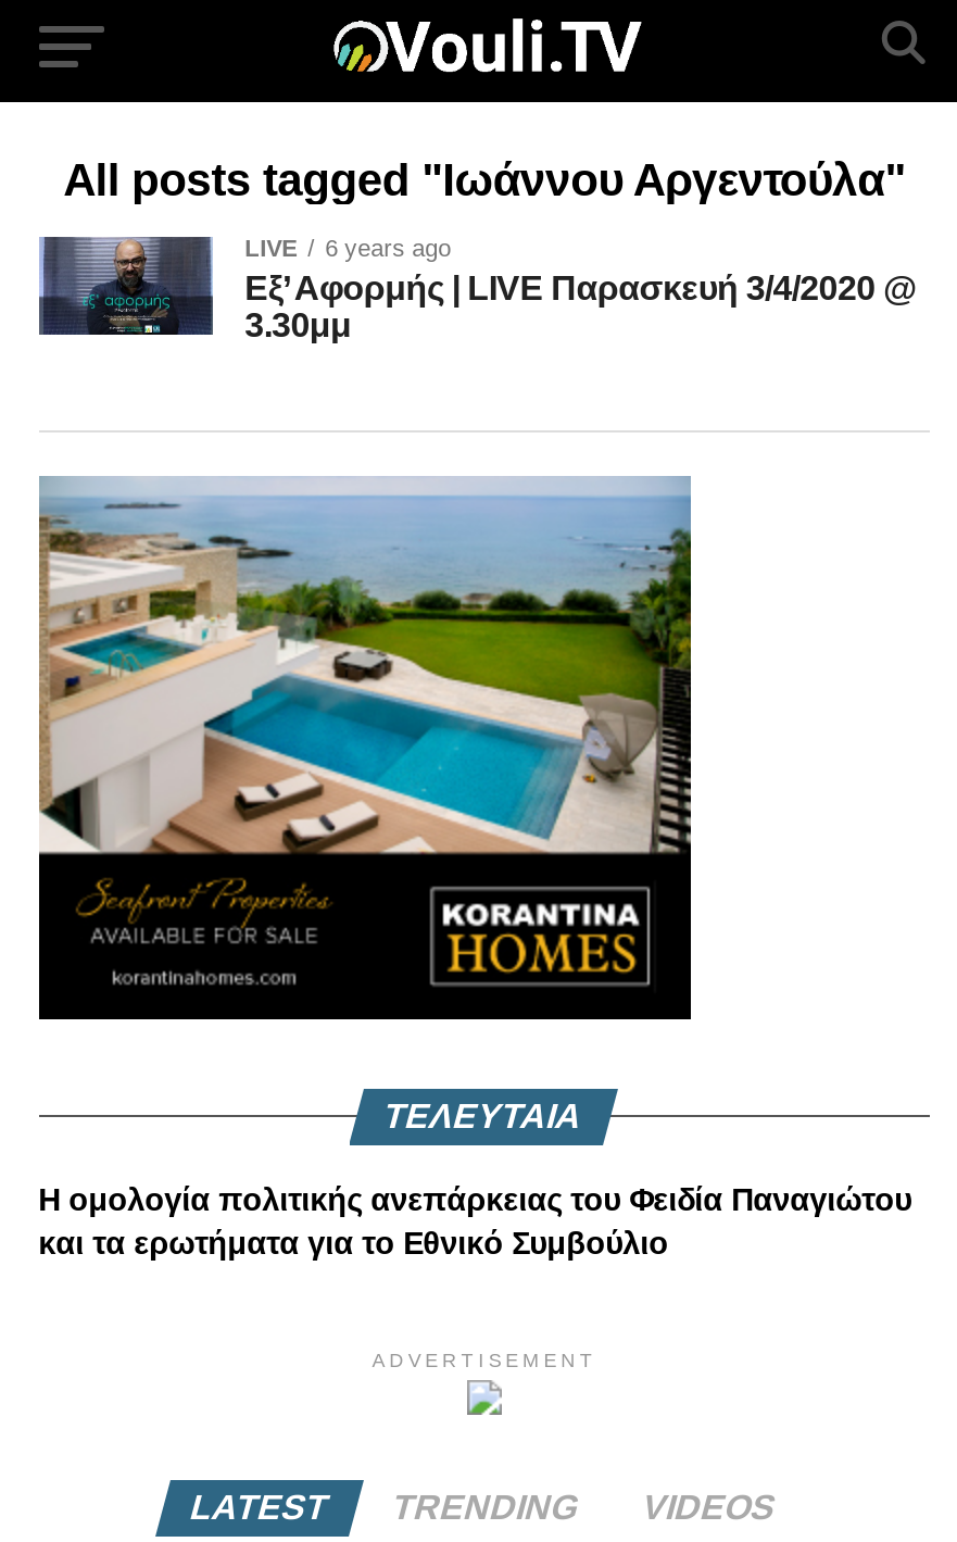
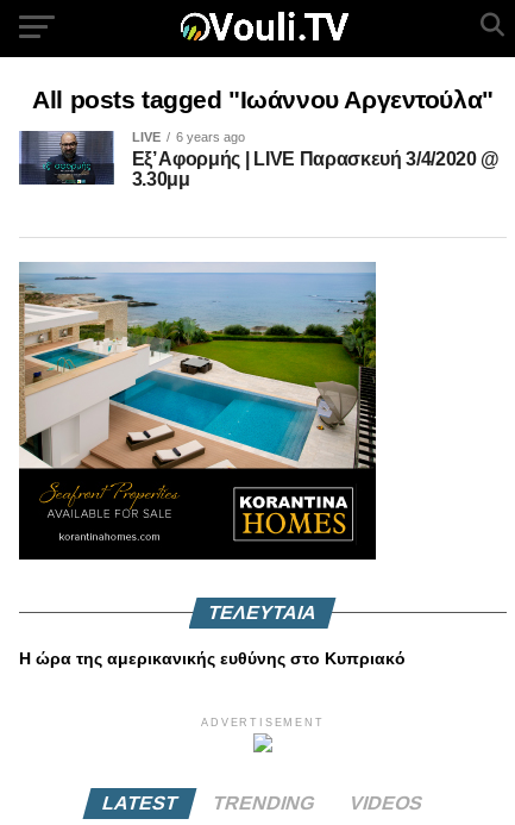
- Η ομολογία πολιτικής ανεπάρκειας του Φειδία Παναγιώτου
- και τα ερωτήματα για το Εθνικό Συμβούλιο
+ Η ώρα της αμερικανικής ευθύνης στο Κυπριακό
